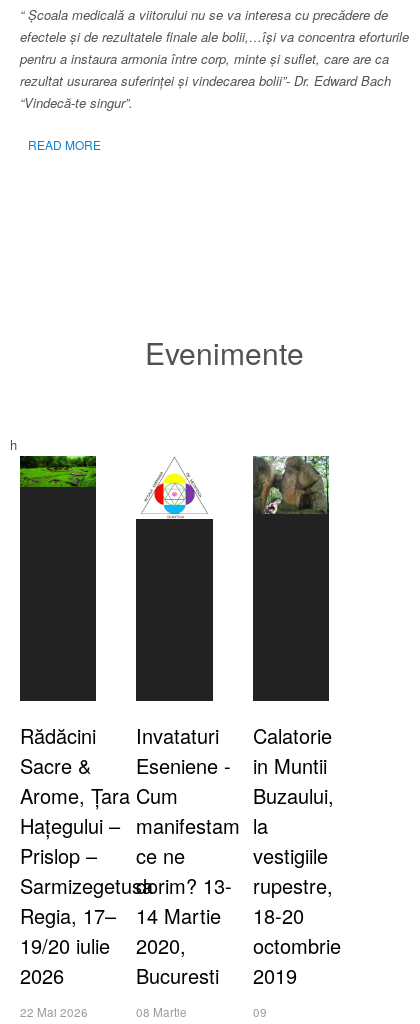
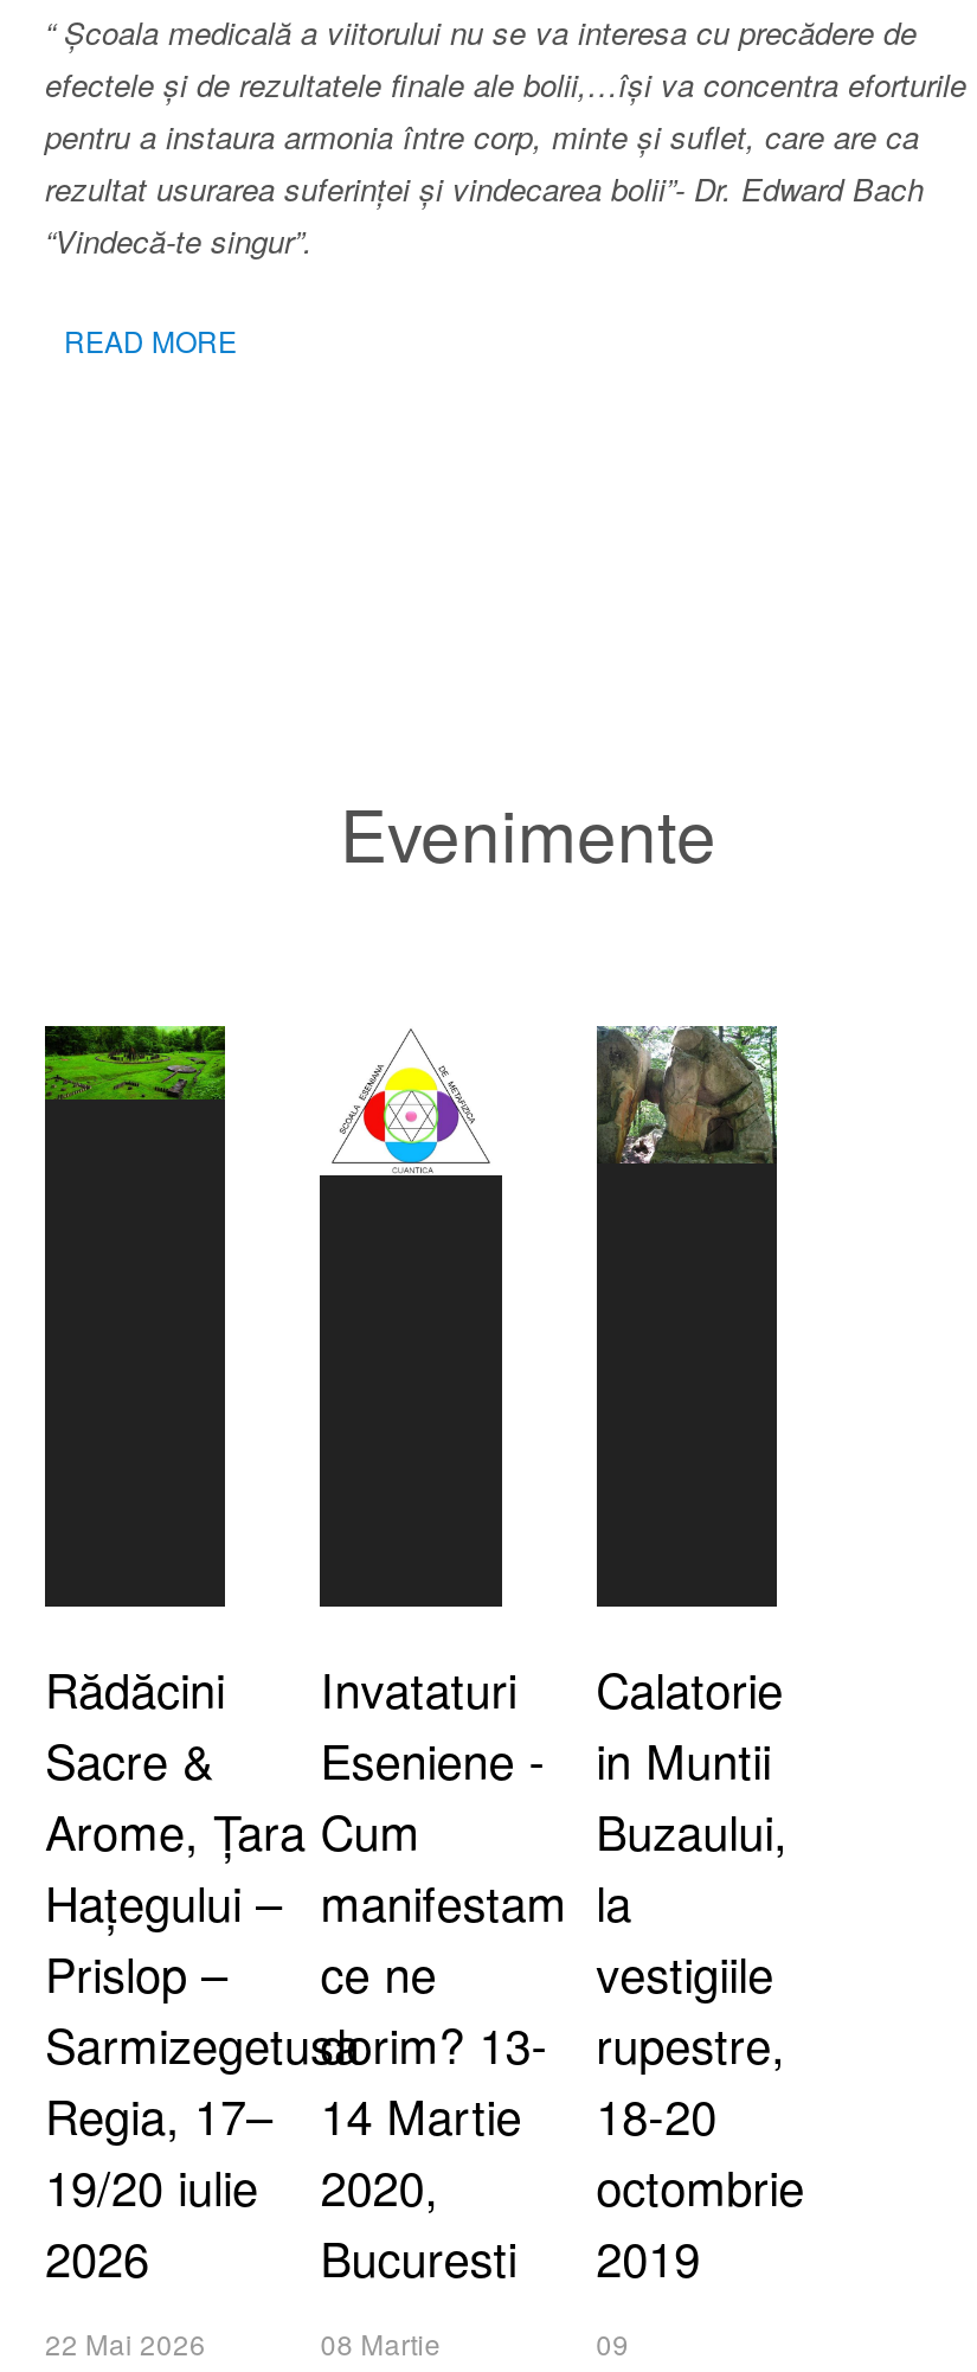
- h
